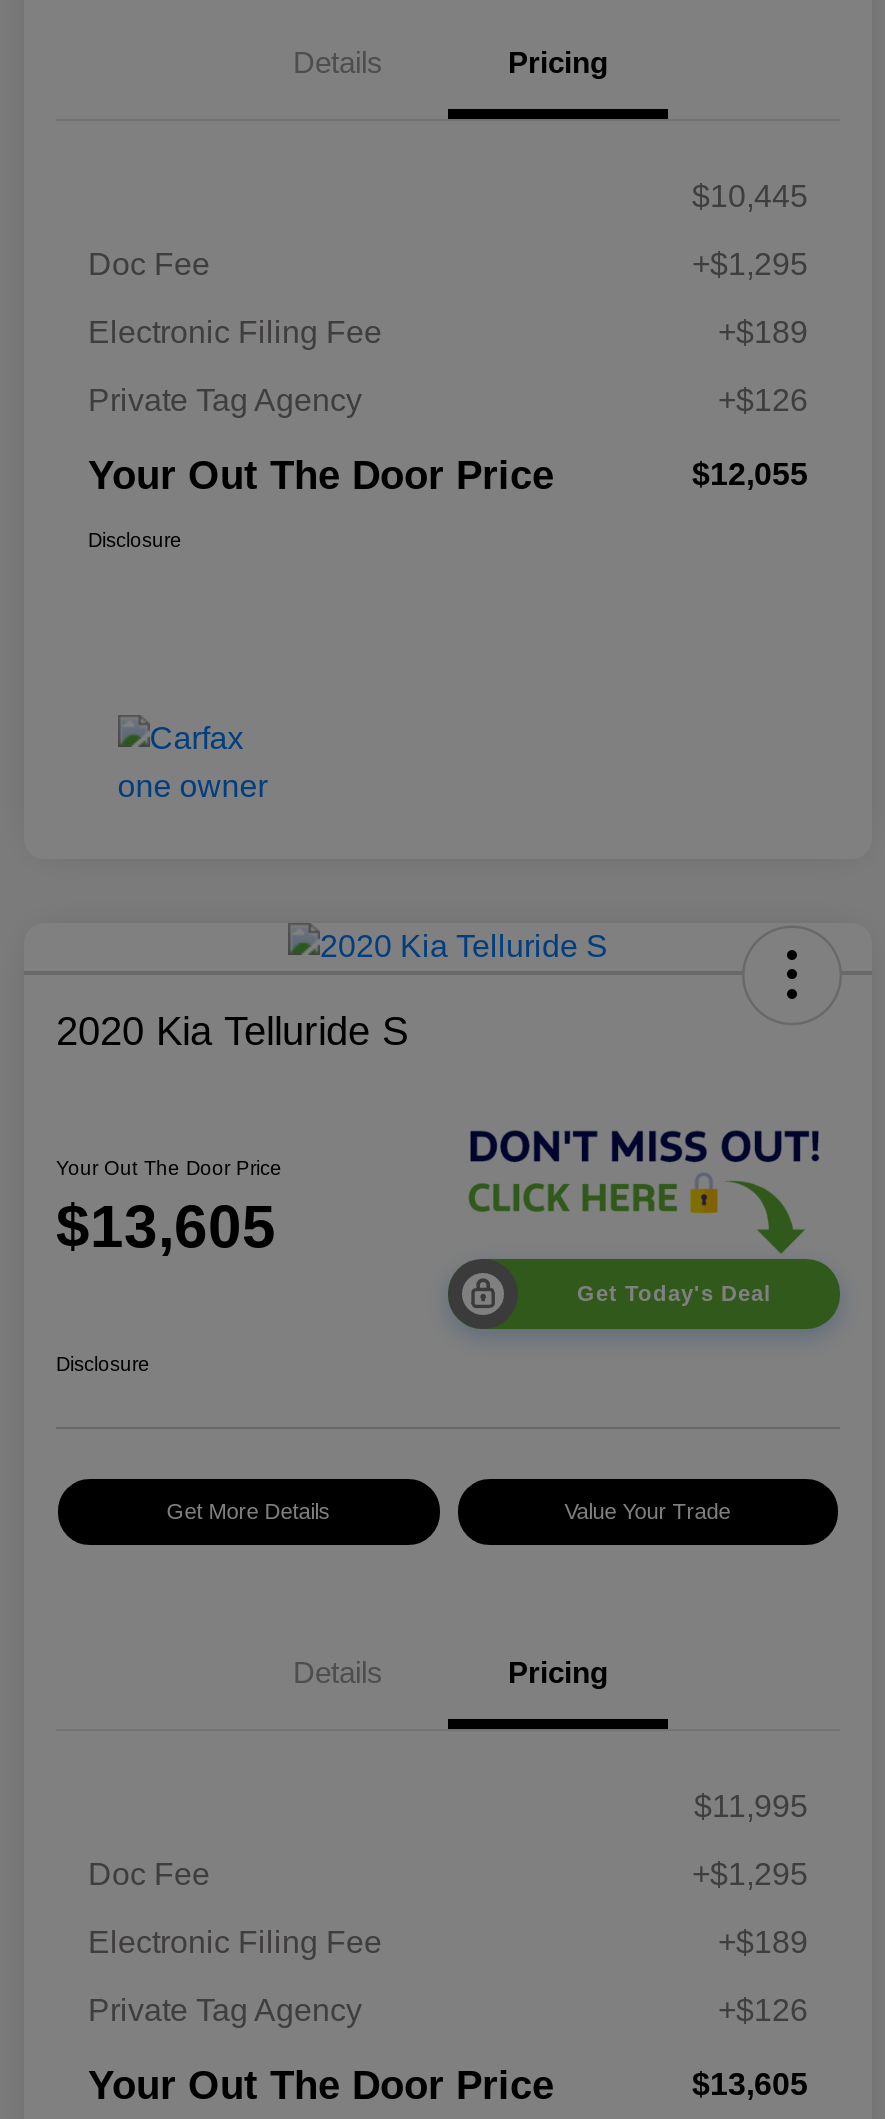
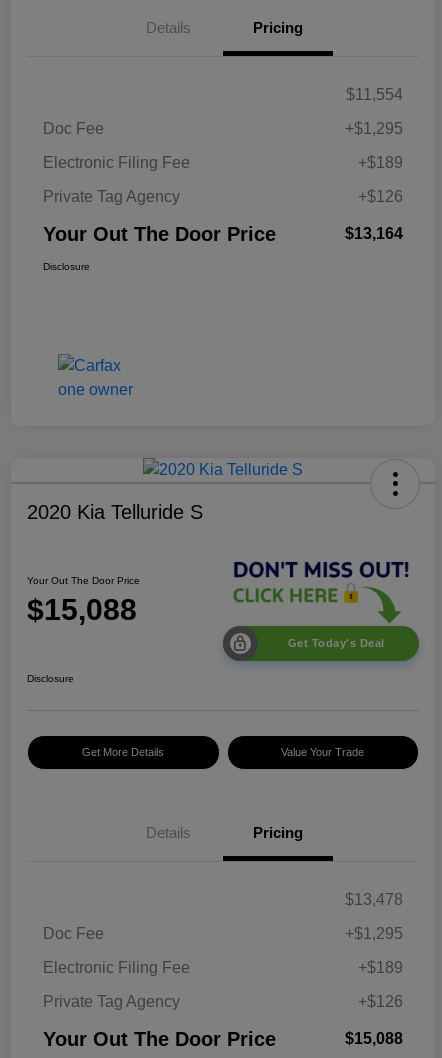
- $10,445
+ $11,554

- $12,055
+ $13,164

- $13,605
+ $15,088

- $11,995
+ $13,478

- $13,605
+ $15,088
